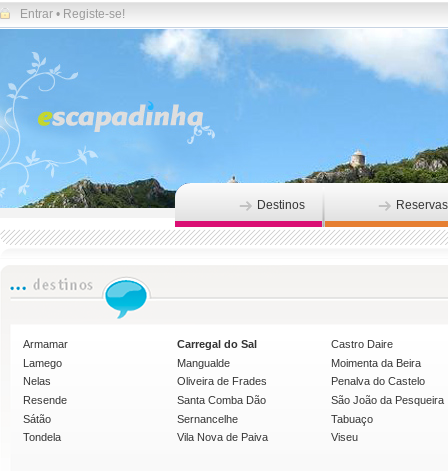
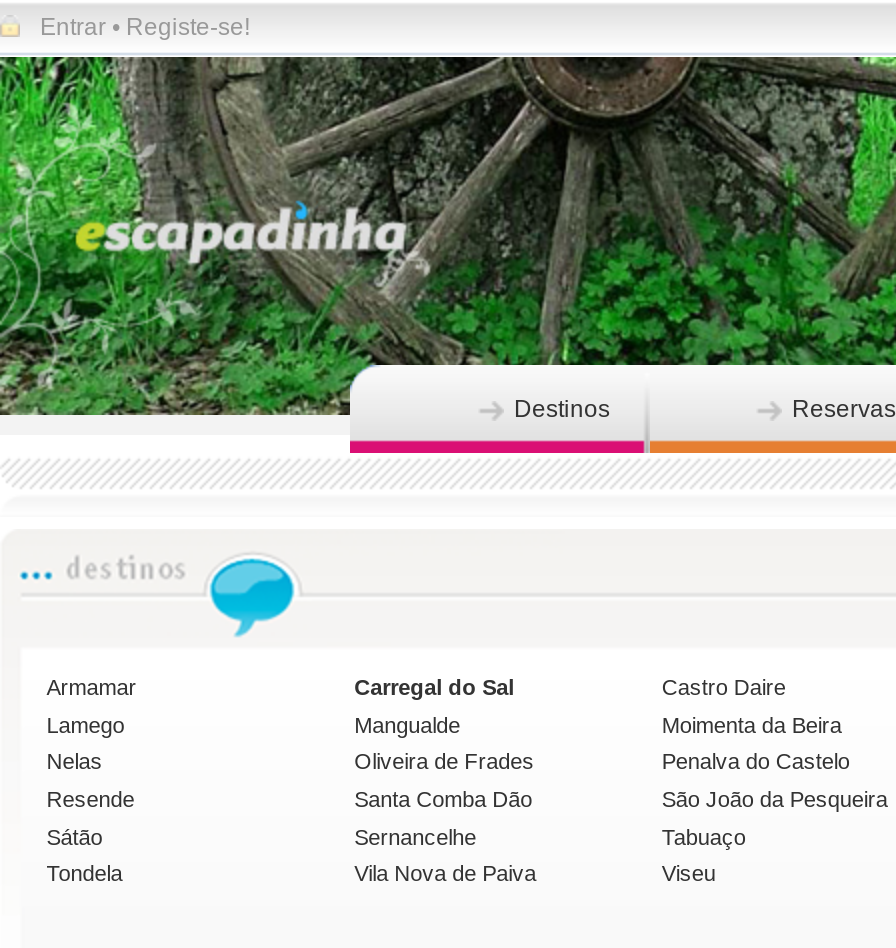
- [image]
+ [image]
